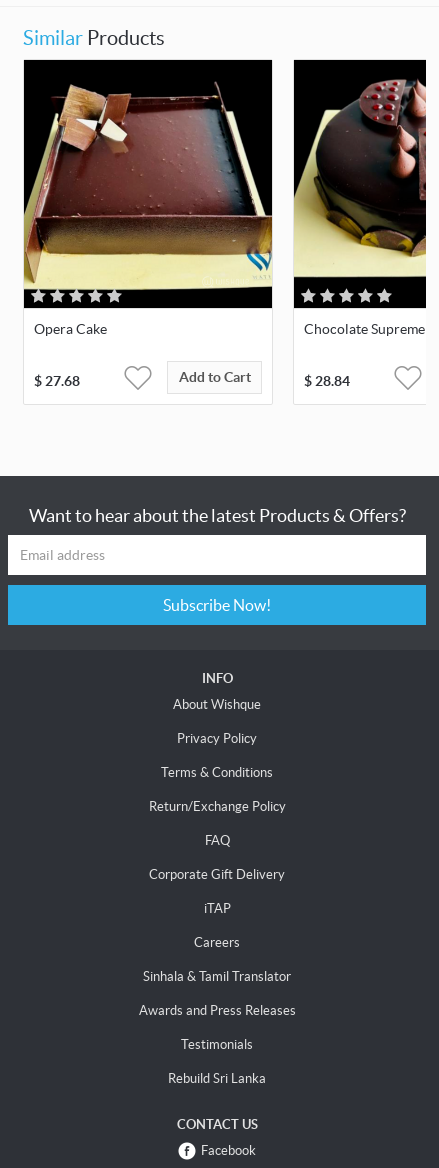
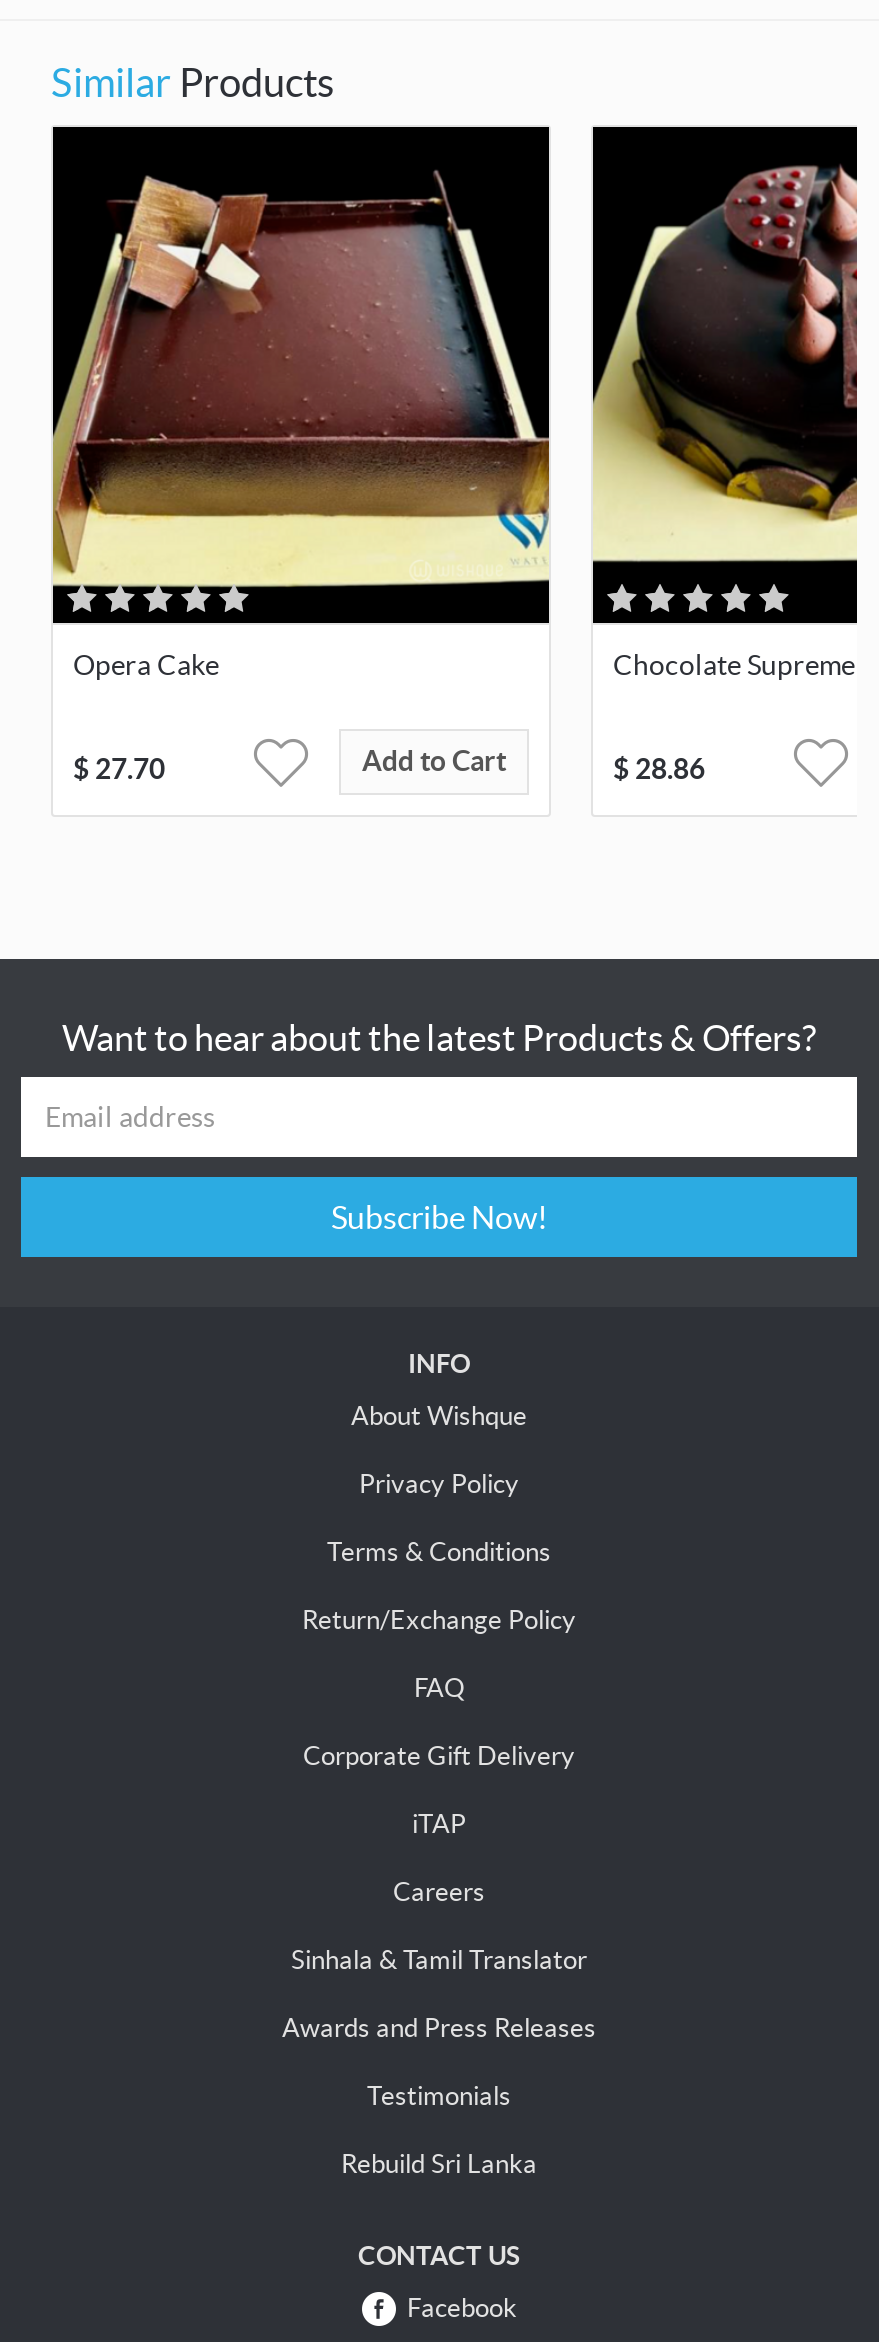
- $ 27.68
+ $ 27.70

- $ 28.84
+ $ 28.86
